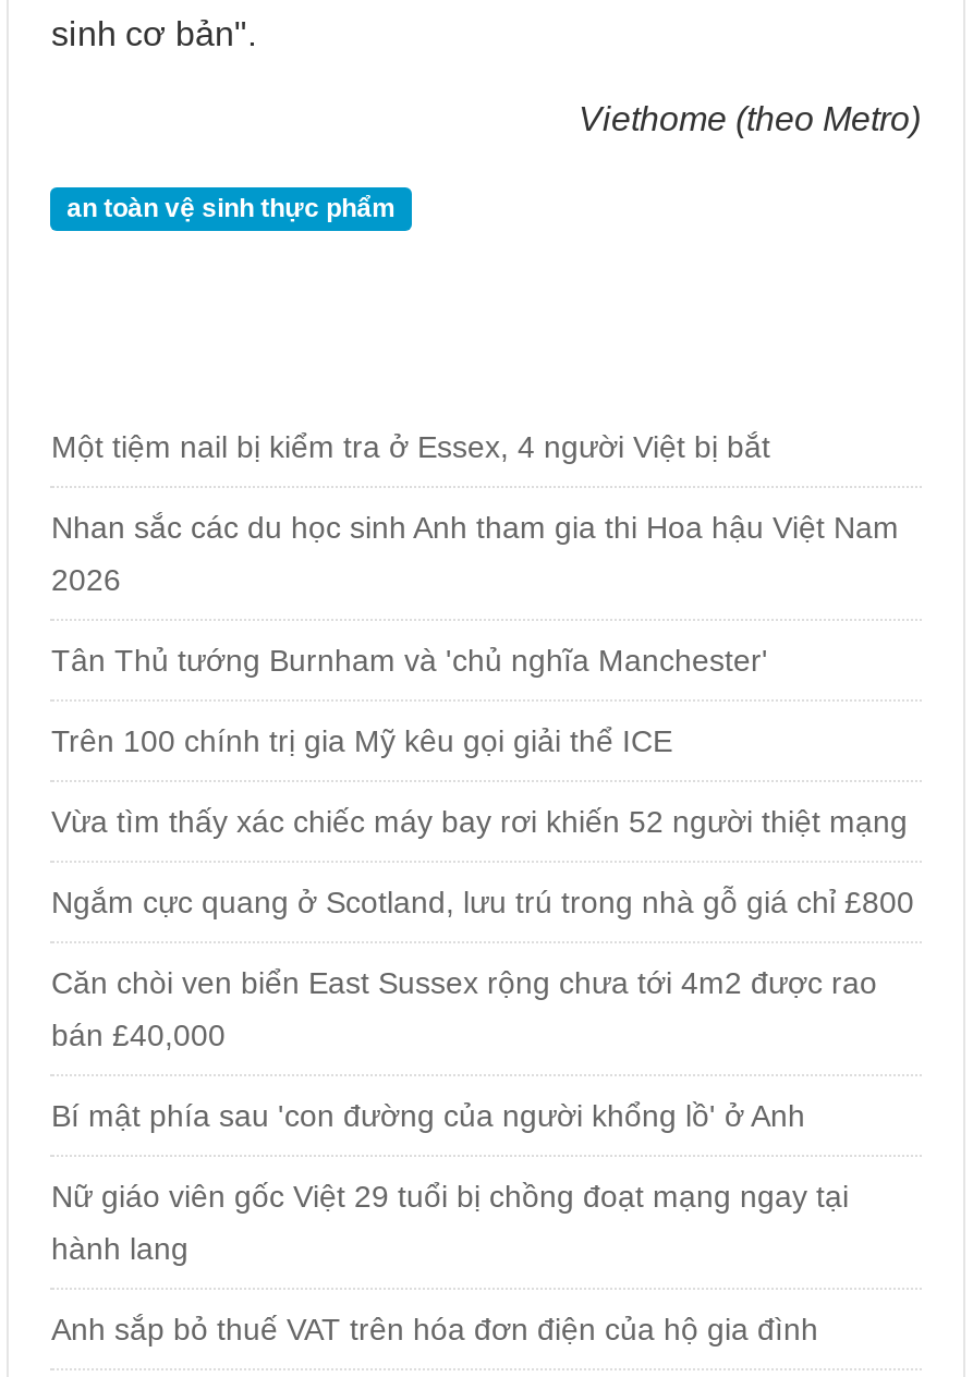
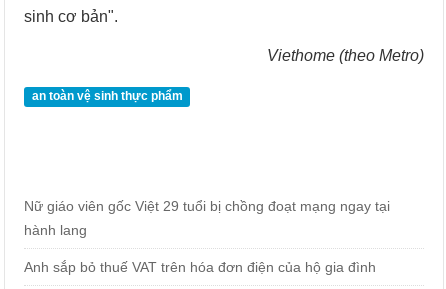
- Một tiệm nail bị kiểm tra ở Essex, 4 người Việt bị bắt
- Nhan sắc các du học sinh Anh tham gia thi Hoa hậu Việt Nam
- 2026
- Tân Thủ tướng Burnham và 'chủ nghĩa Manchester'
- Trên 100 chính trị gia Mỹ kêu gọi giải thể ICE
- Vừa tìm thấy xác chiếc máy bay rơi khiến 52 người thiệt mạng
- Ngắm cực quang ở Scotland, lưu trú trong nhà gỗ giá chỉ £800
- Căn chòi ven biển East Sussex rộng chưa tới 4m2 được rao
- bán £40,000
- Bí mật phía sau 'con đường của người khổng lồ' ở Anh
